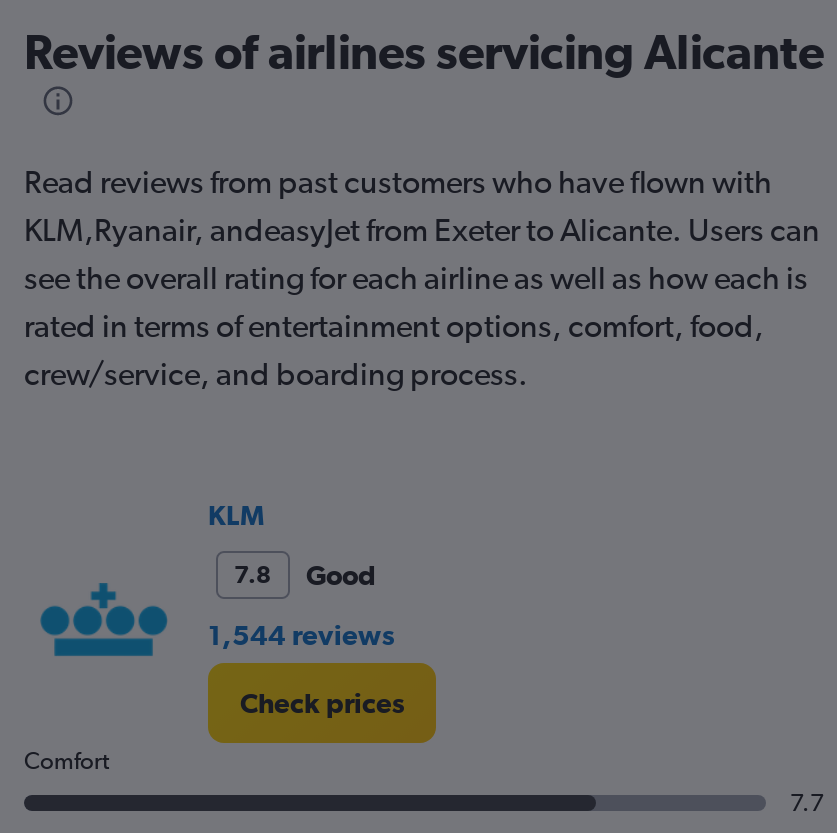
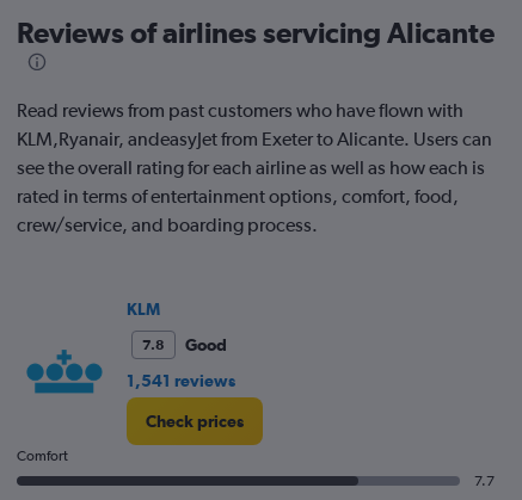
- 1,544 reviews
+ 1,541 reviews
